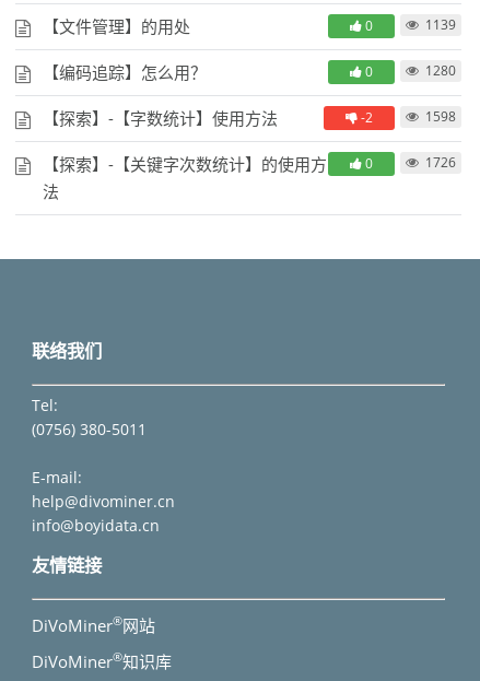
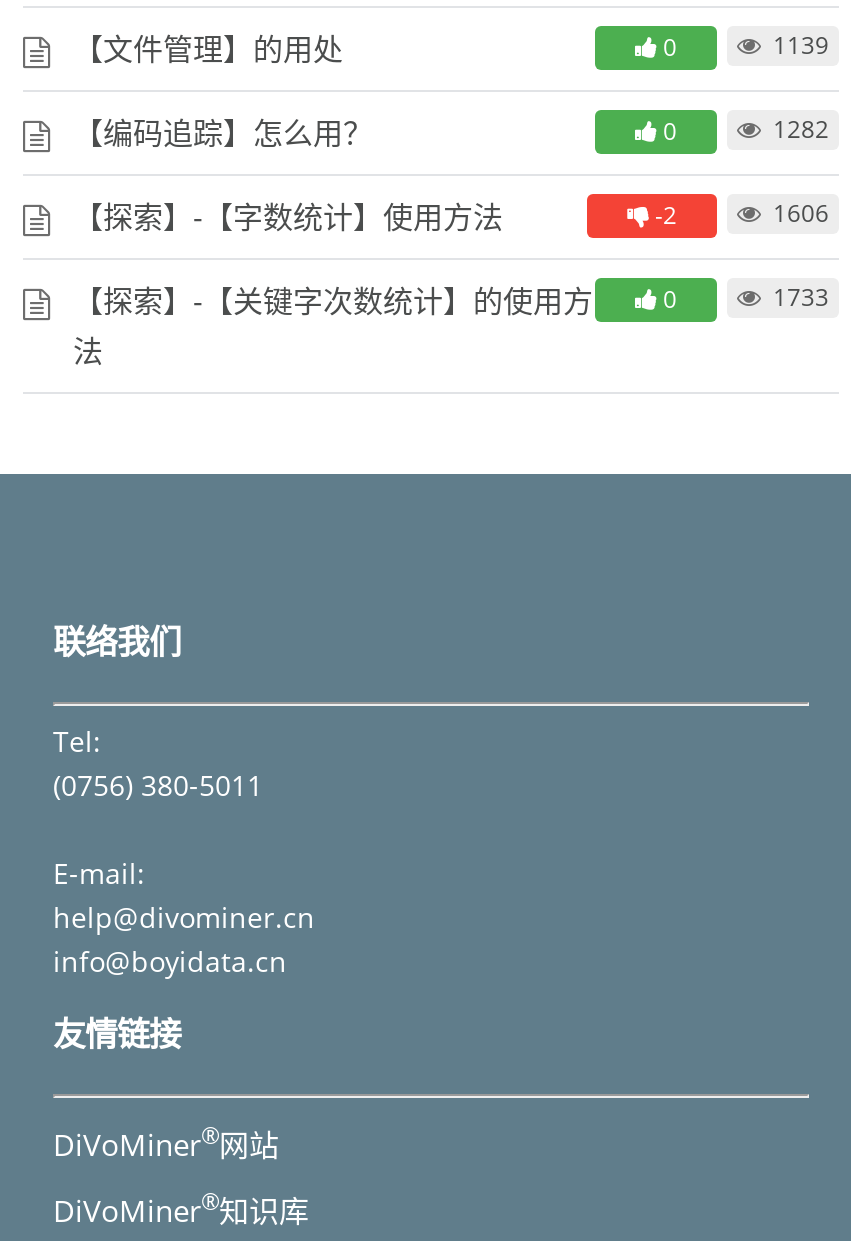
- 1280
+ 1282

- 1598
+ 1606

- 1726
+ 1733
